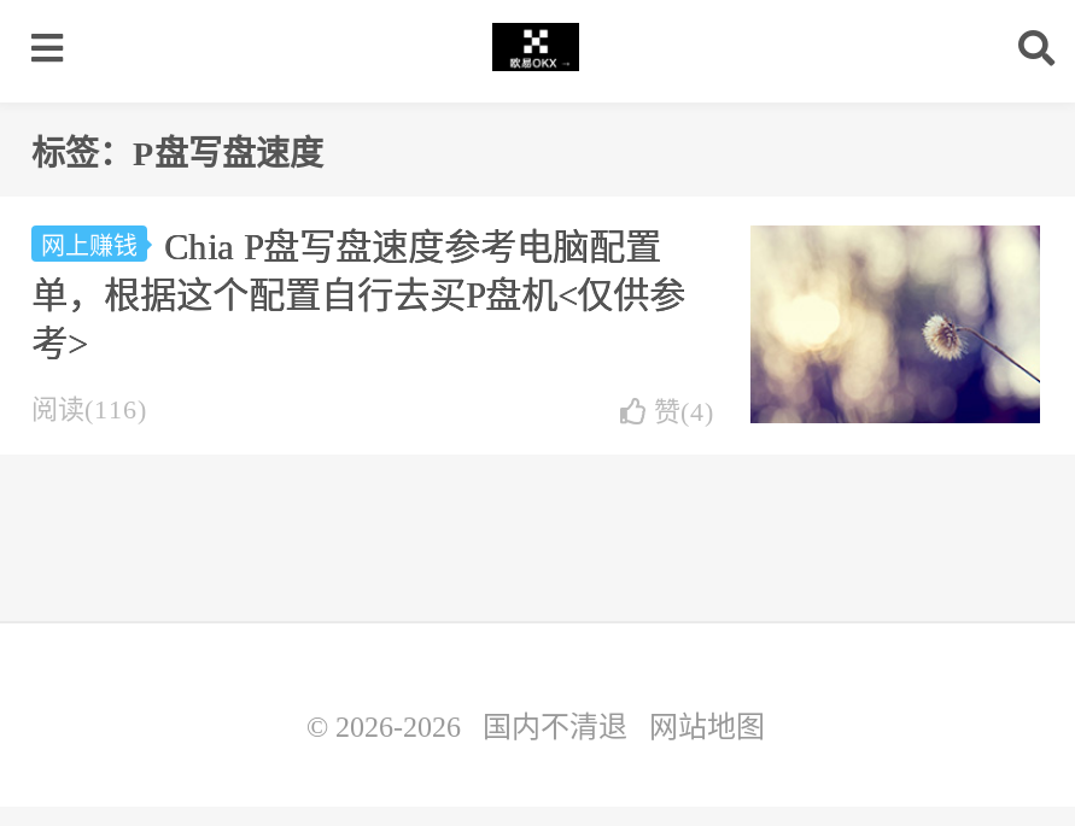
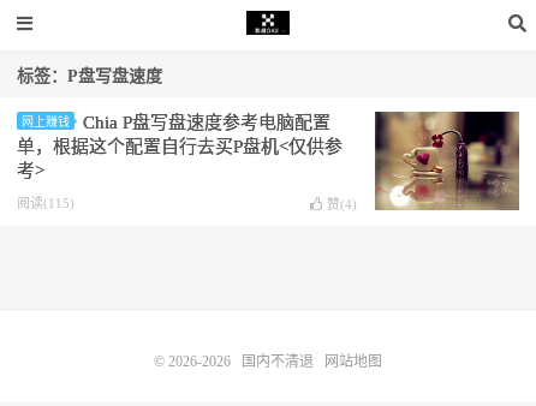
- [image]
+ [image]

- 阅读(116)
+ 阅读(115)
